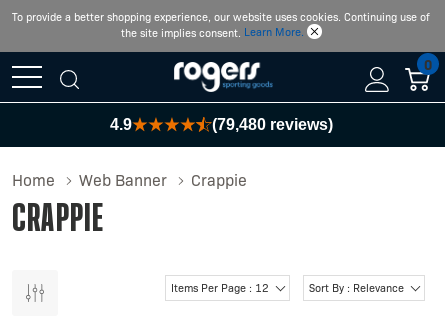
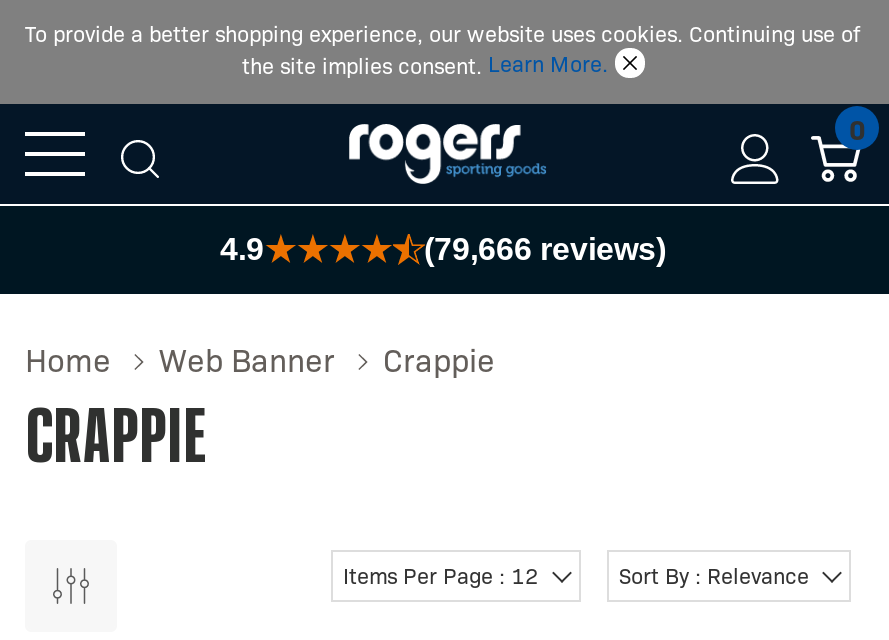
- (79,480 reviews)
+ (79,666 reviews)
